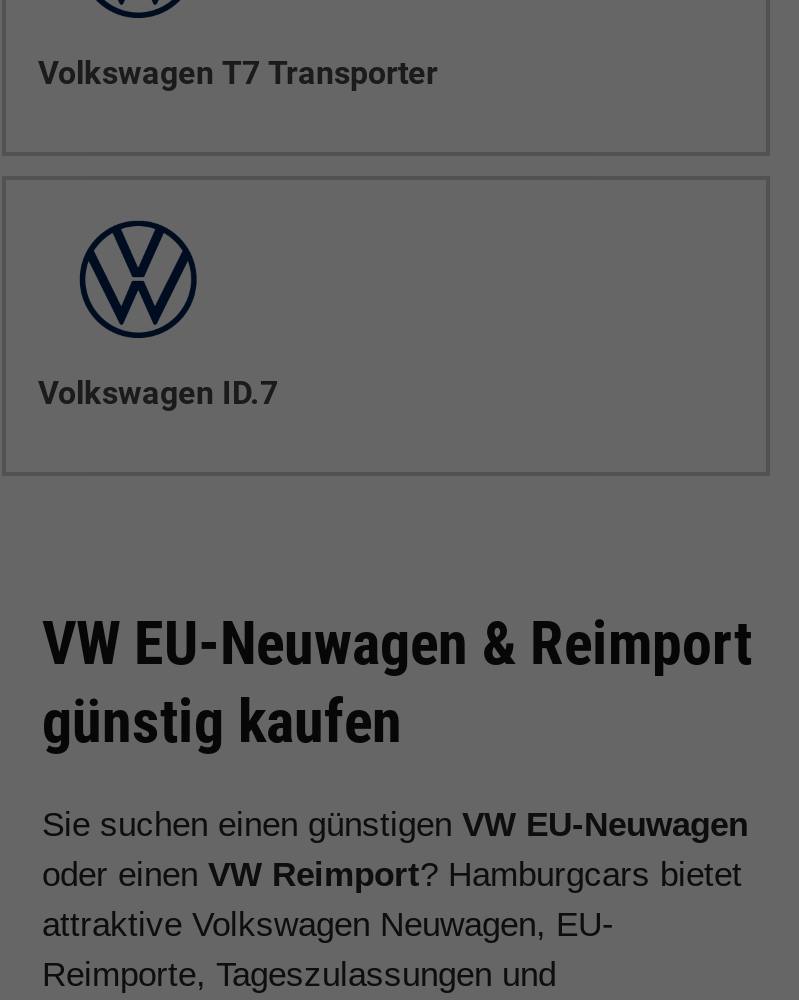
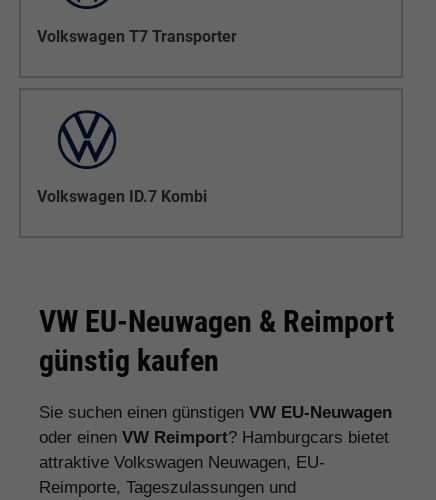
- Volkswagen ID.7
+ Volkswagen ID.7 Kombi
